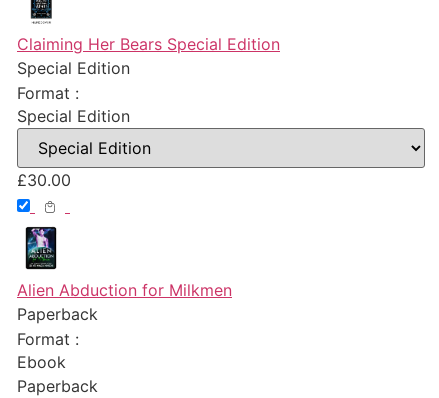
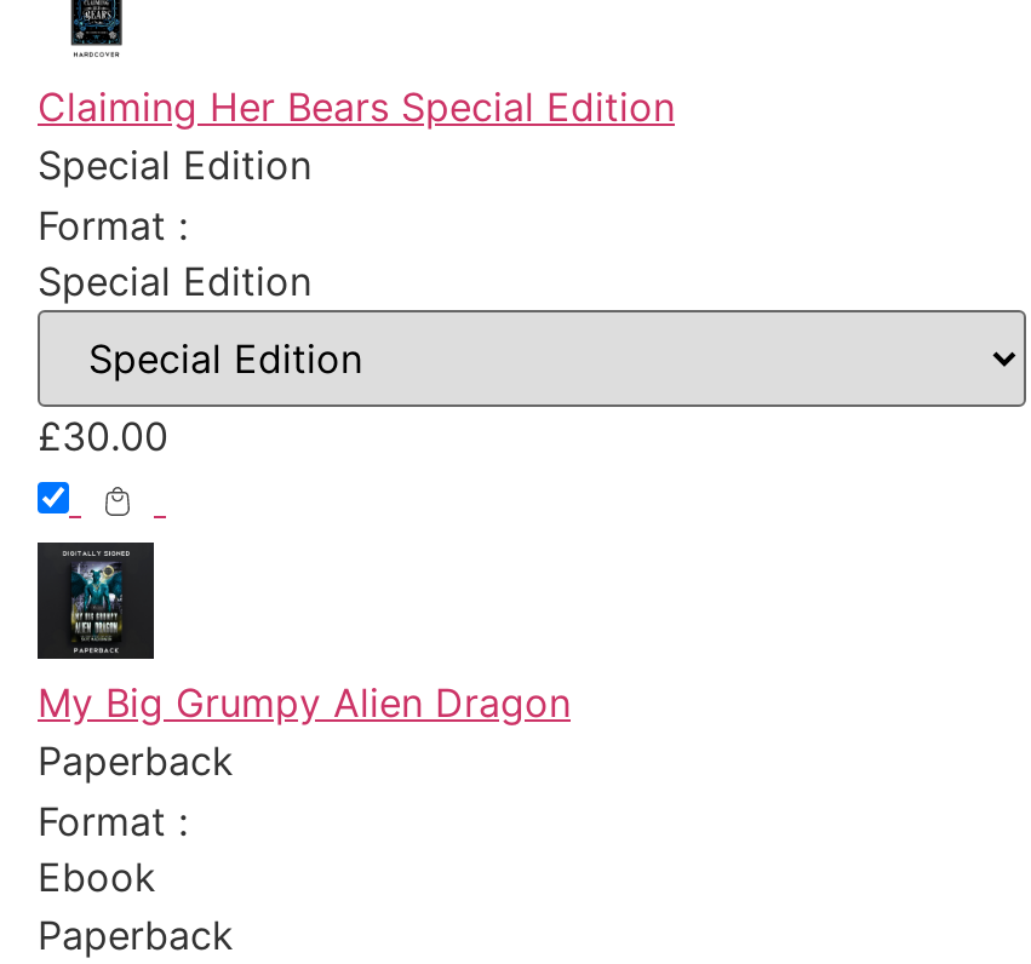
- [image]
- Alien Abduction for Milkmen
+ [image]
+ My Big Grumpy Alien Dragon
